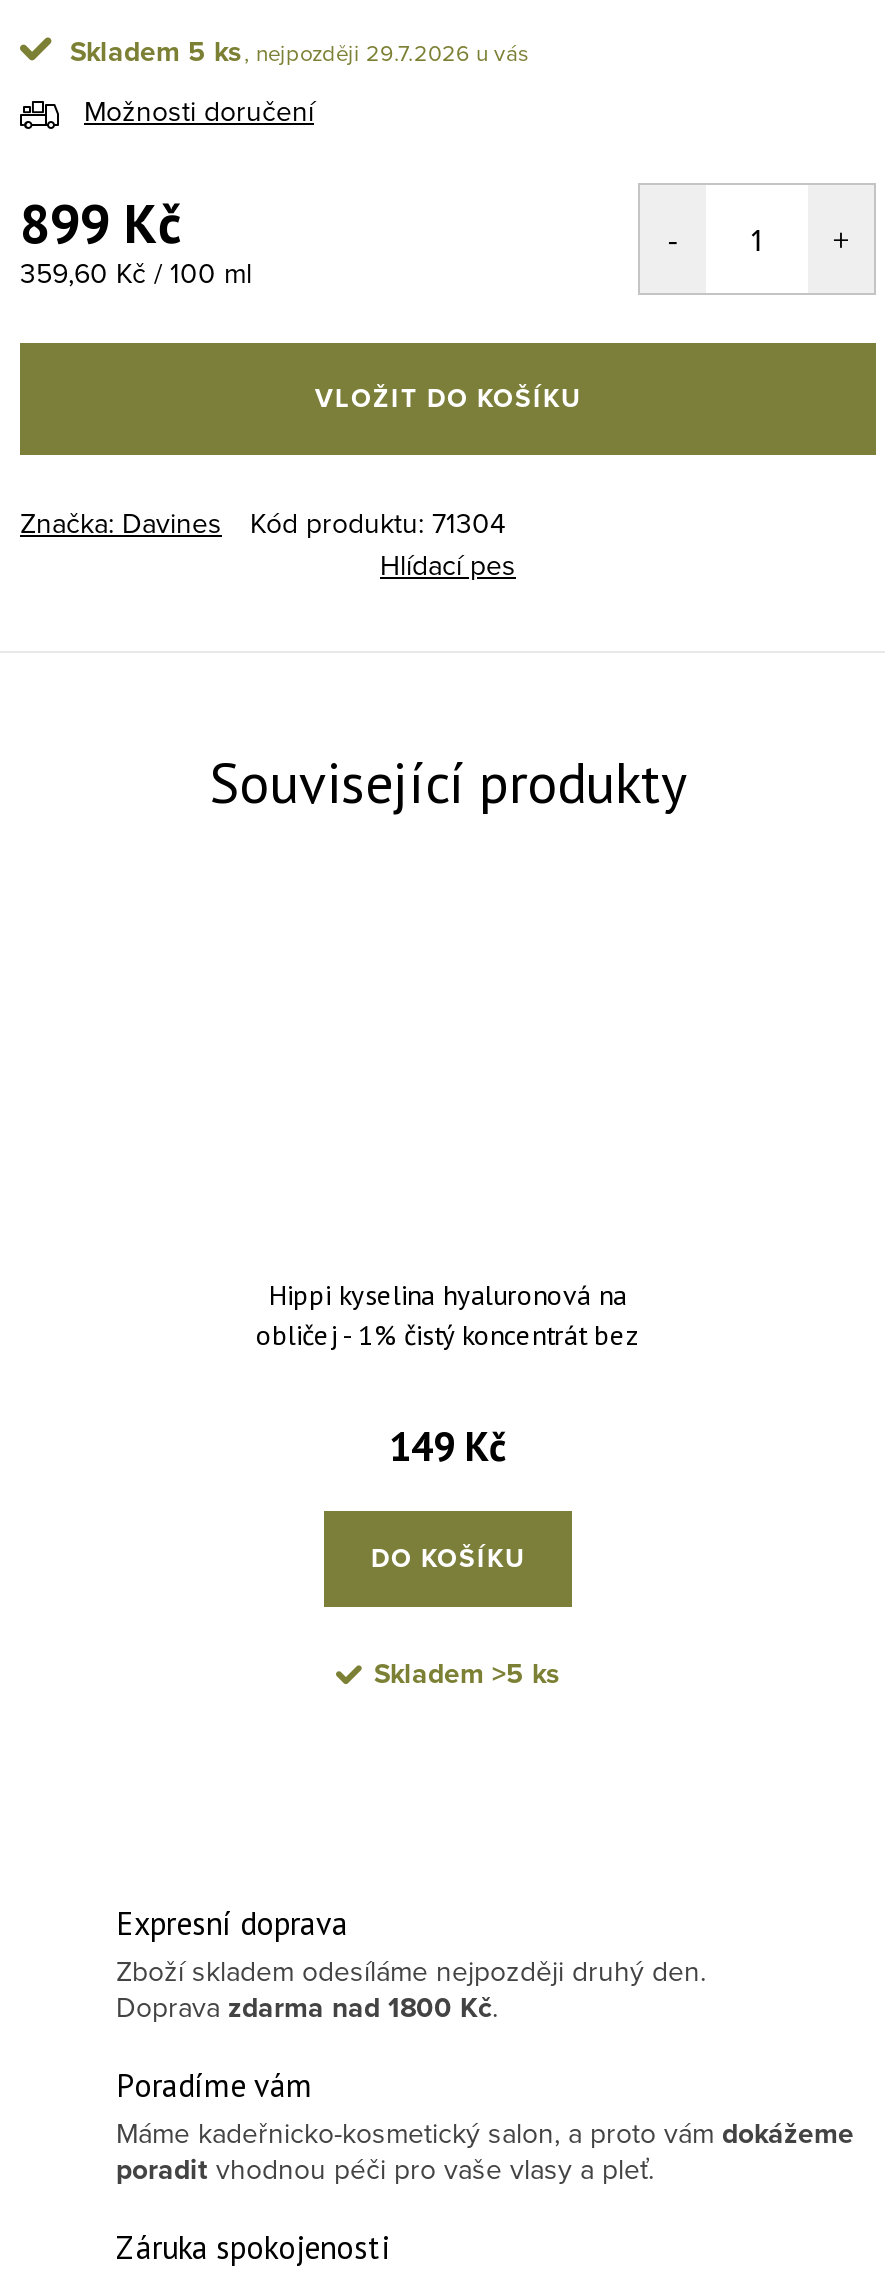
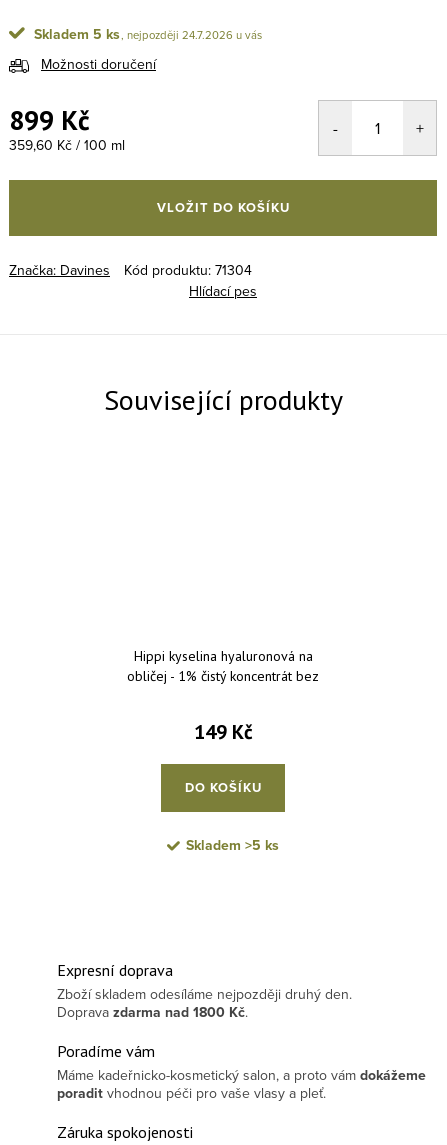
- 29.7.2026
+ 24.7.2026
